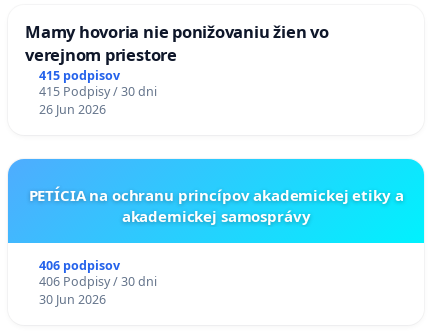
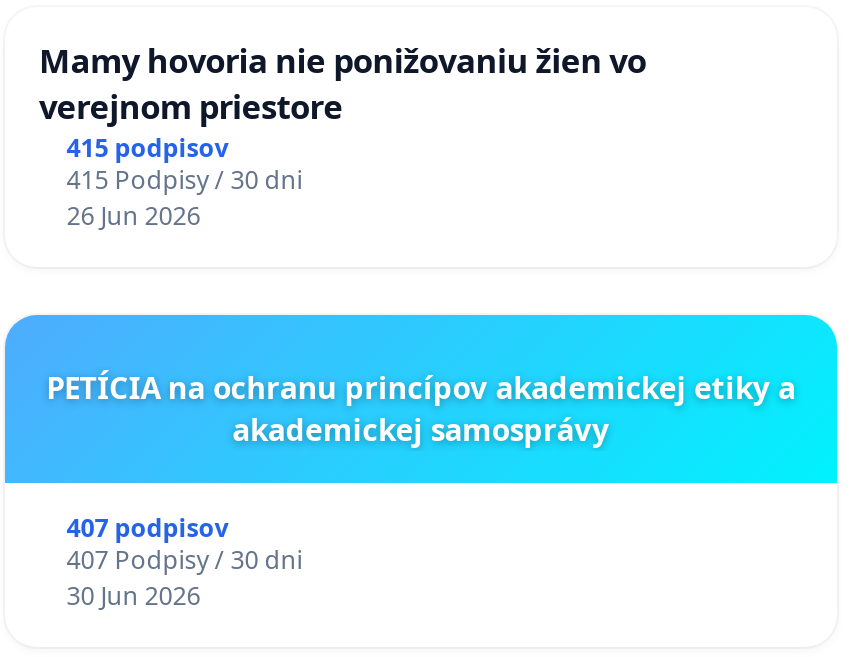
- 406 podpisov
+ 407 podpisov

- 406 Podpisy / 30 dni
+ 407 Podpisy / 30 dni
